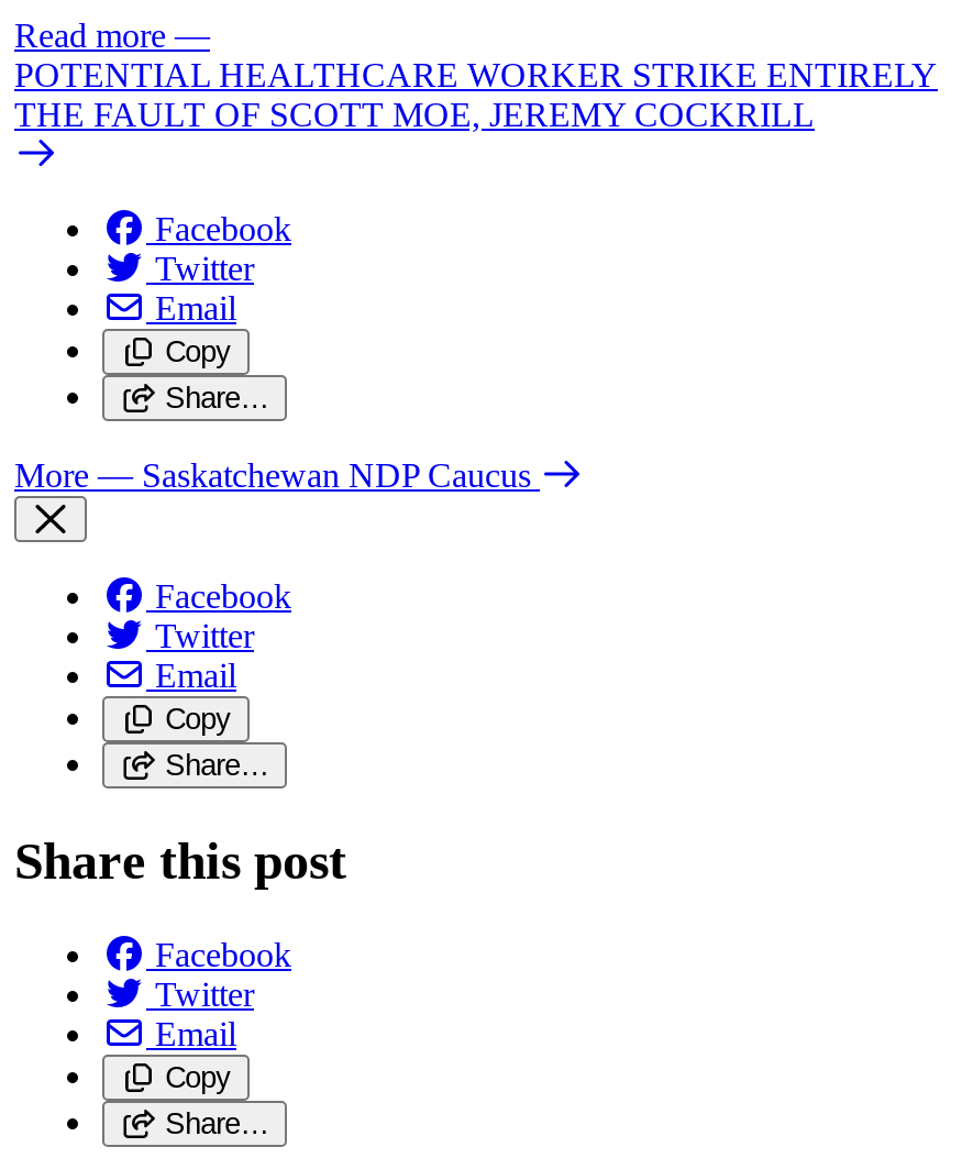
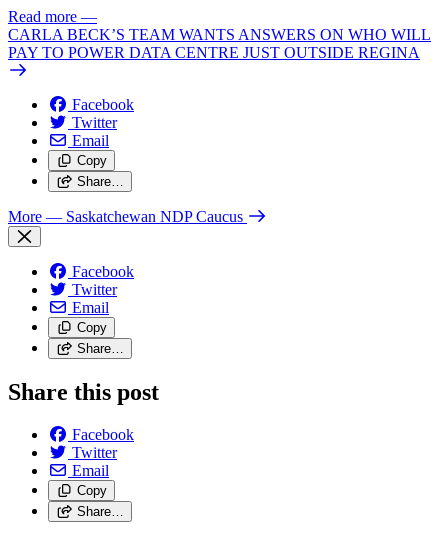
- POTENTIAL HEALTHCARE WORKER STRIKE ENTIRELY
- THE FAULT OF SCOTT MOE, JEREMY COCKRILL
+ CARLA BECK’S TEAM WANTS ANSWERS ON WHO WILL
+ PAY TO POWER DATA CENTRE JUST OUTSIDE REGINA
